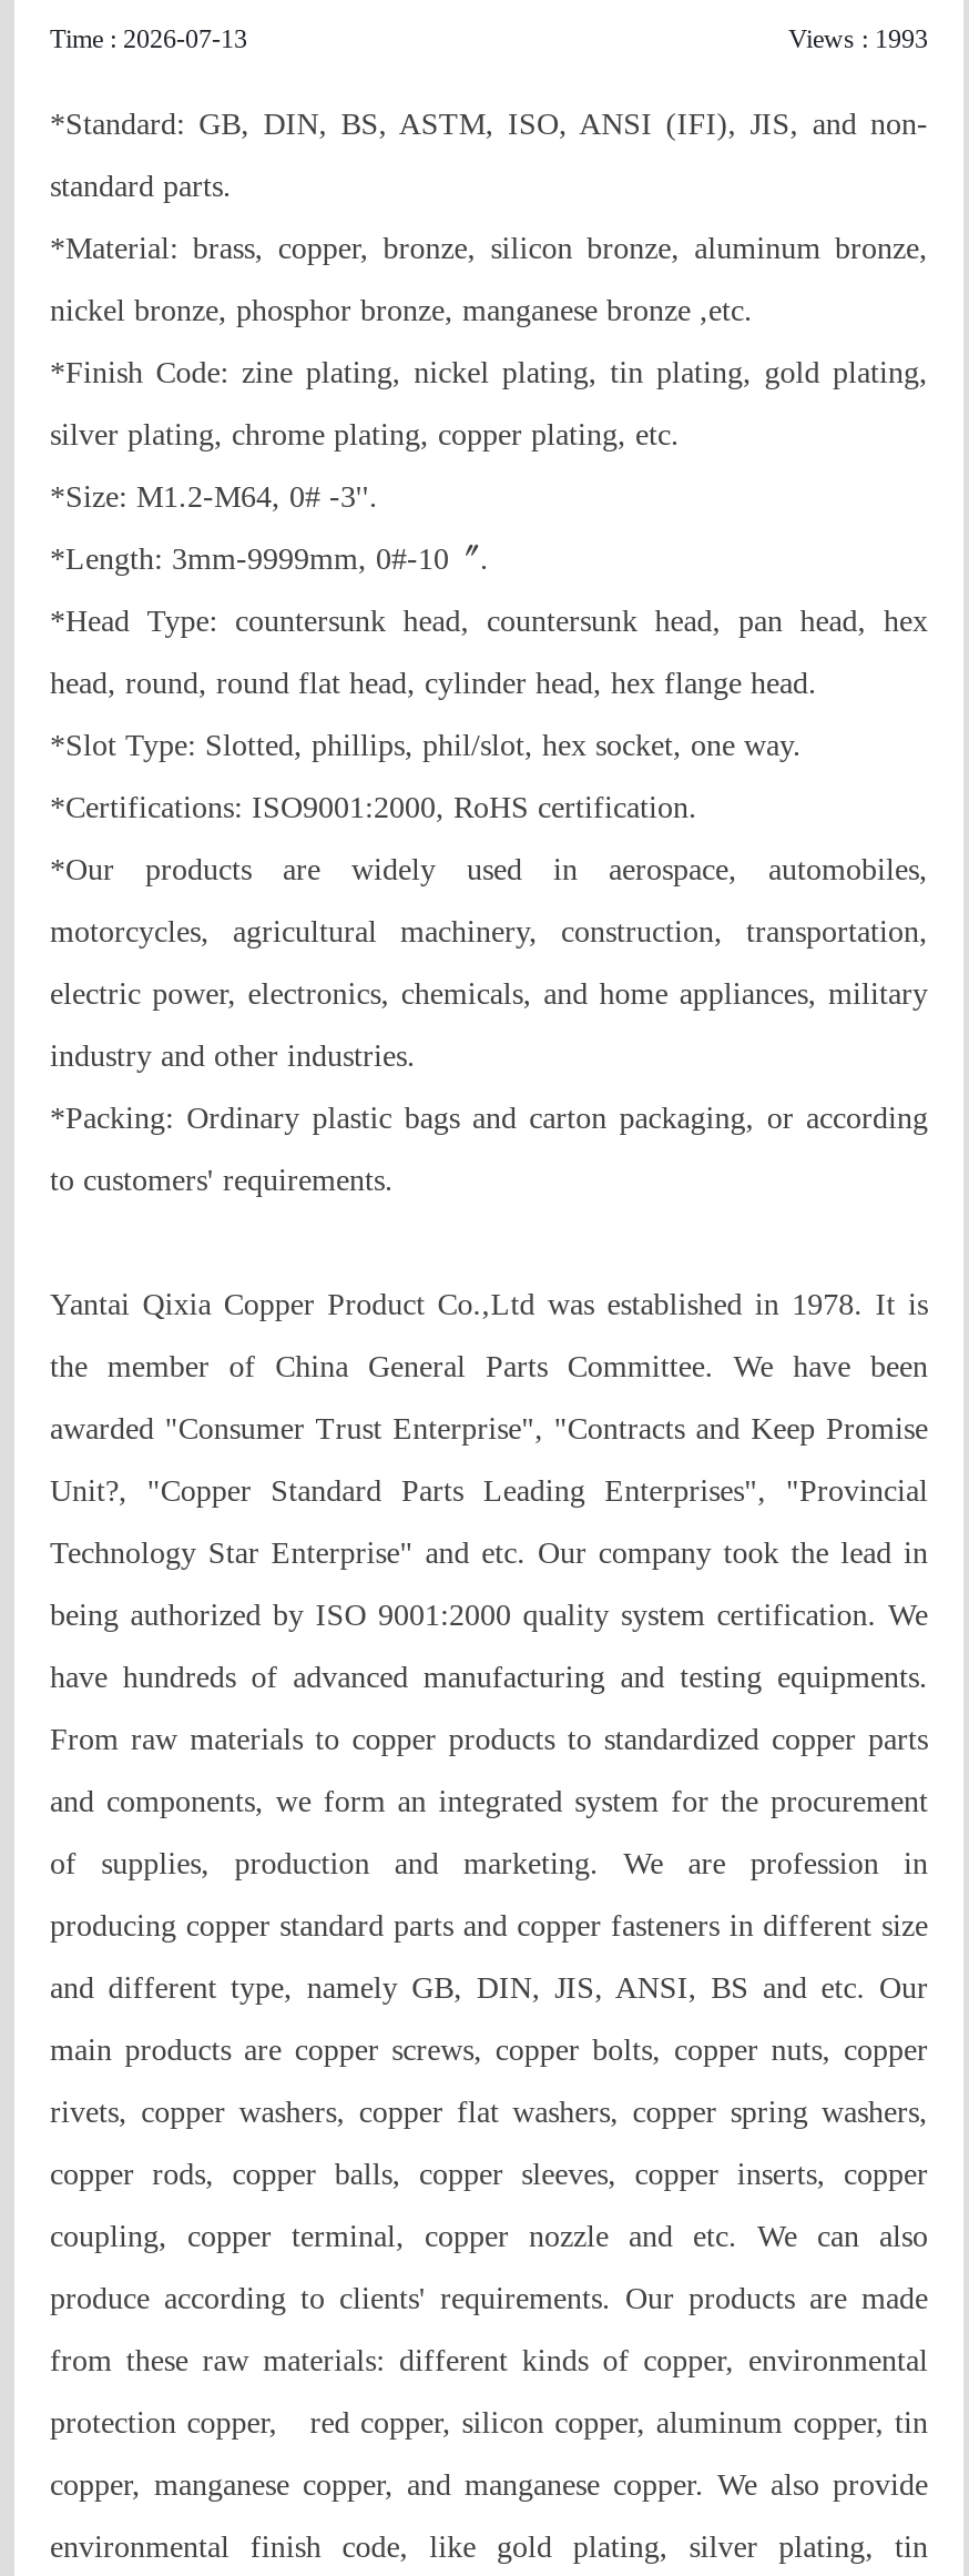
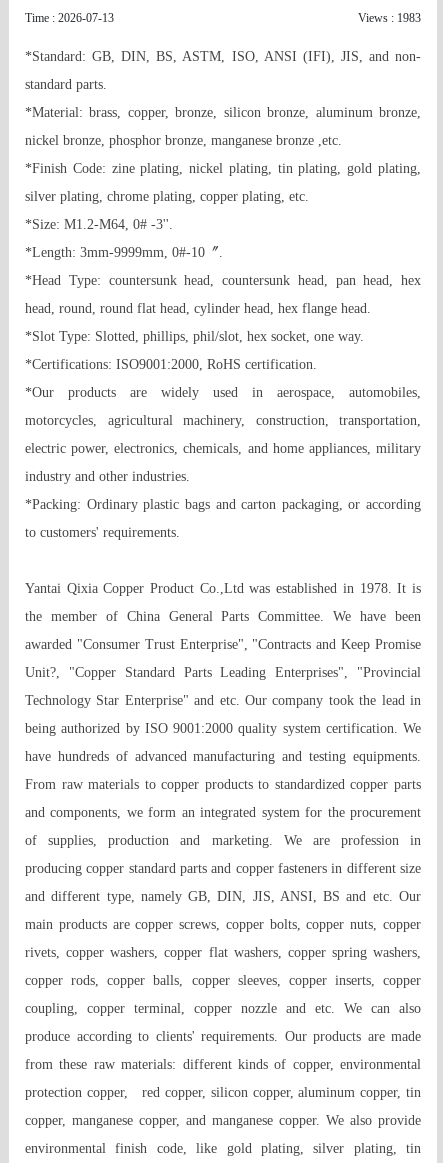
- Views : 1993
+ Views : 1983
